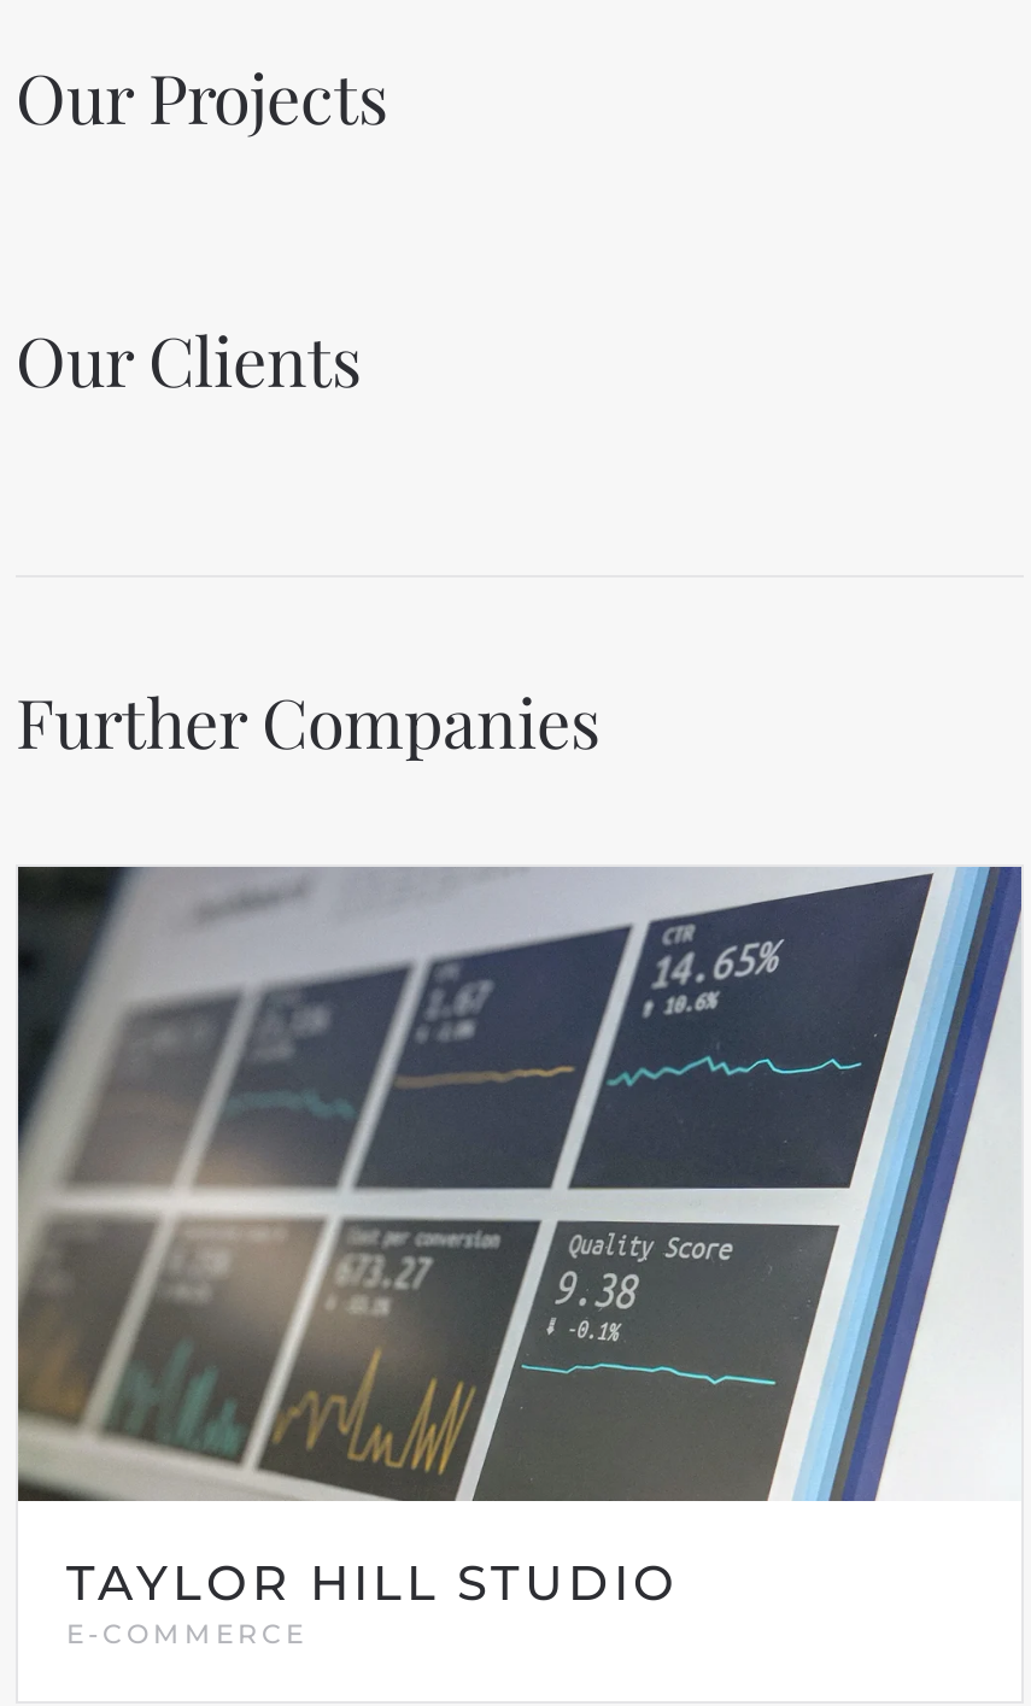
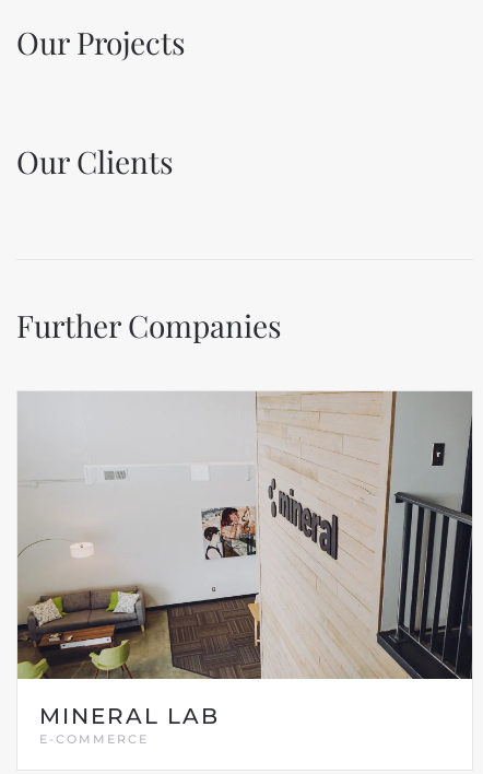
- [image]
- TAYLOR HILL STUDIO
+ [image]
+ MINERAL LAB
